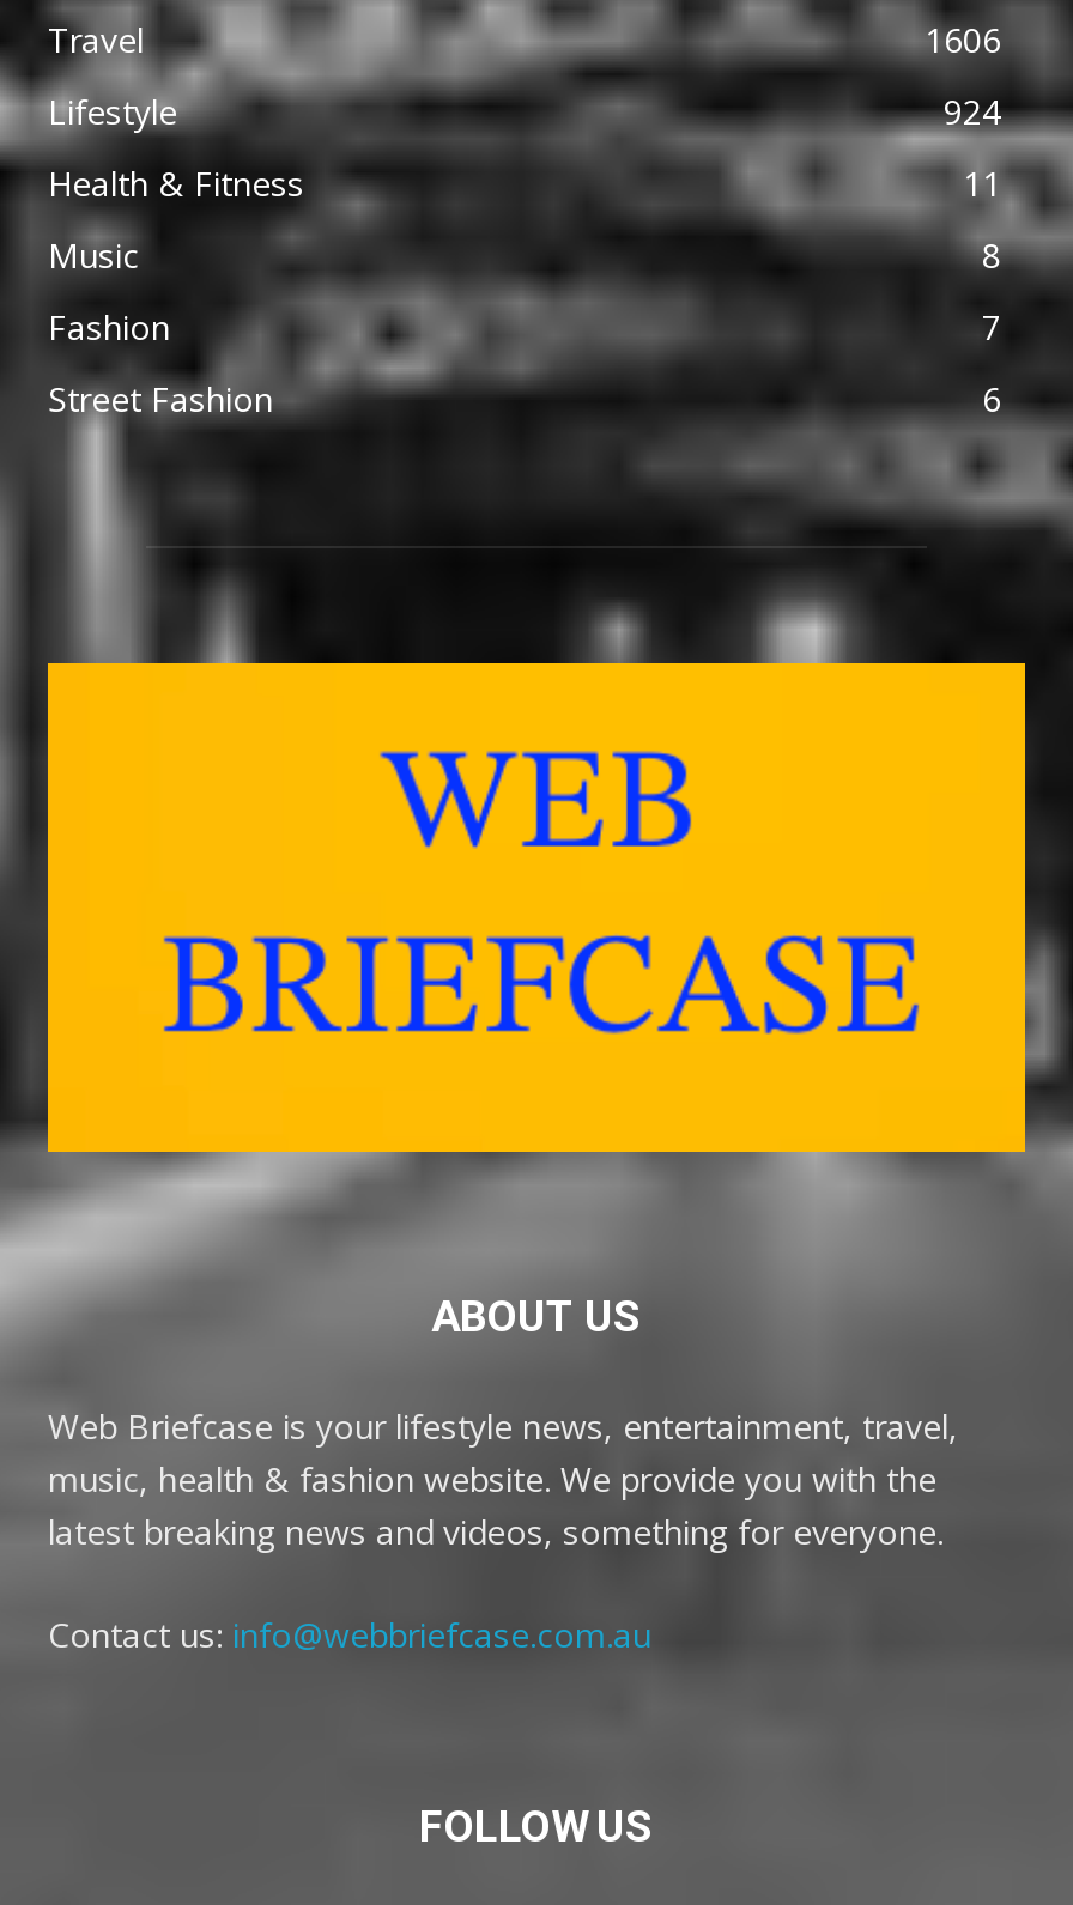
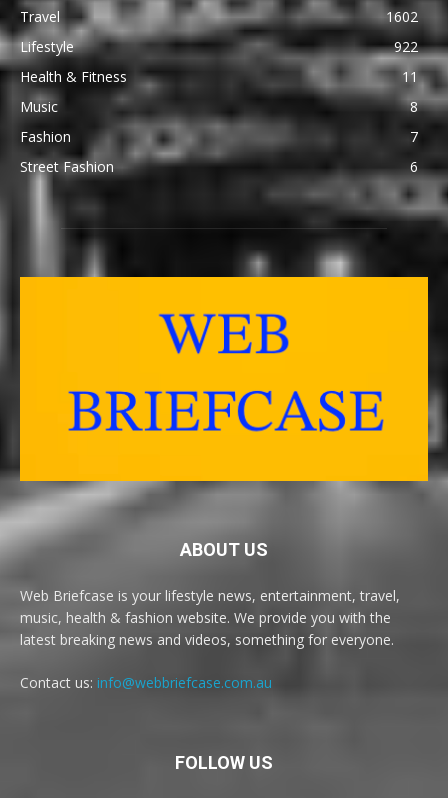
- 1606
+ 1602

- 924
+ 922
